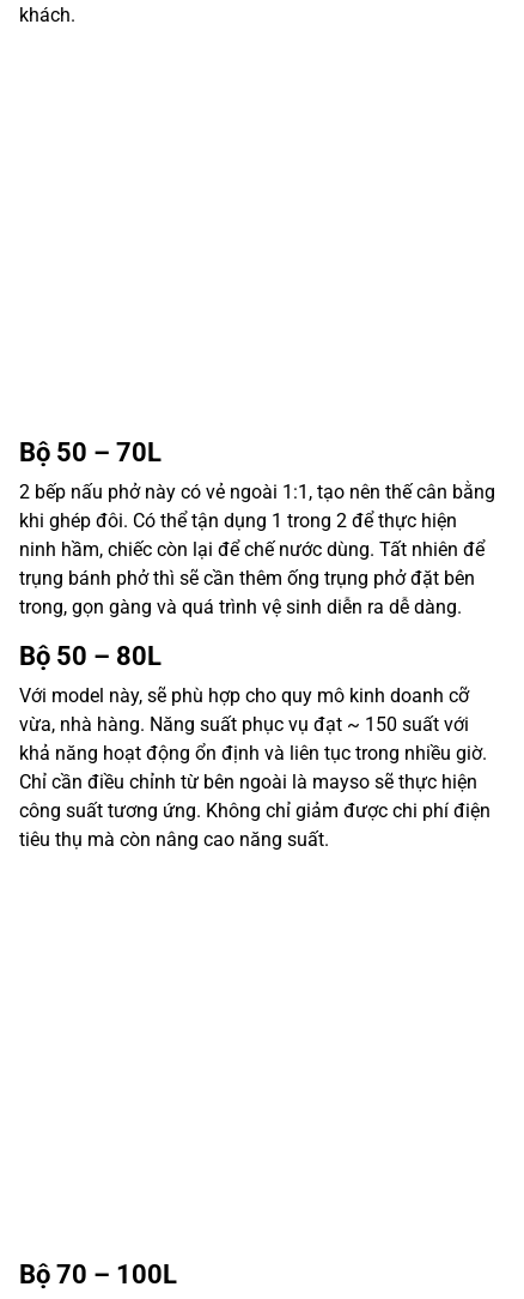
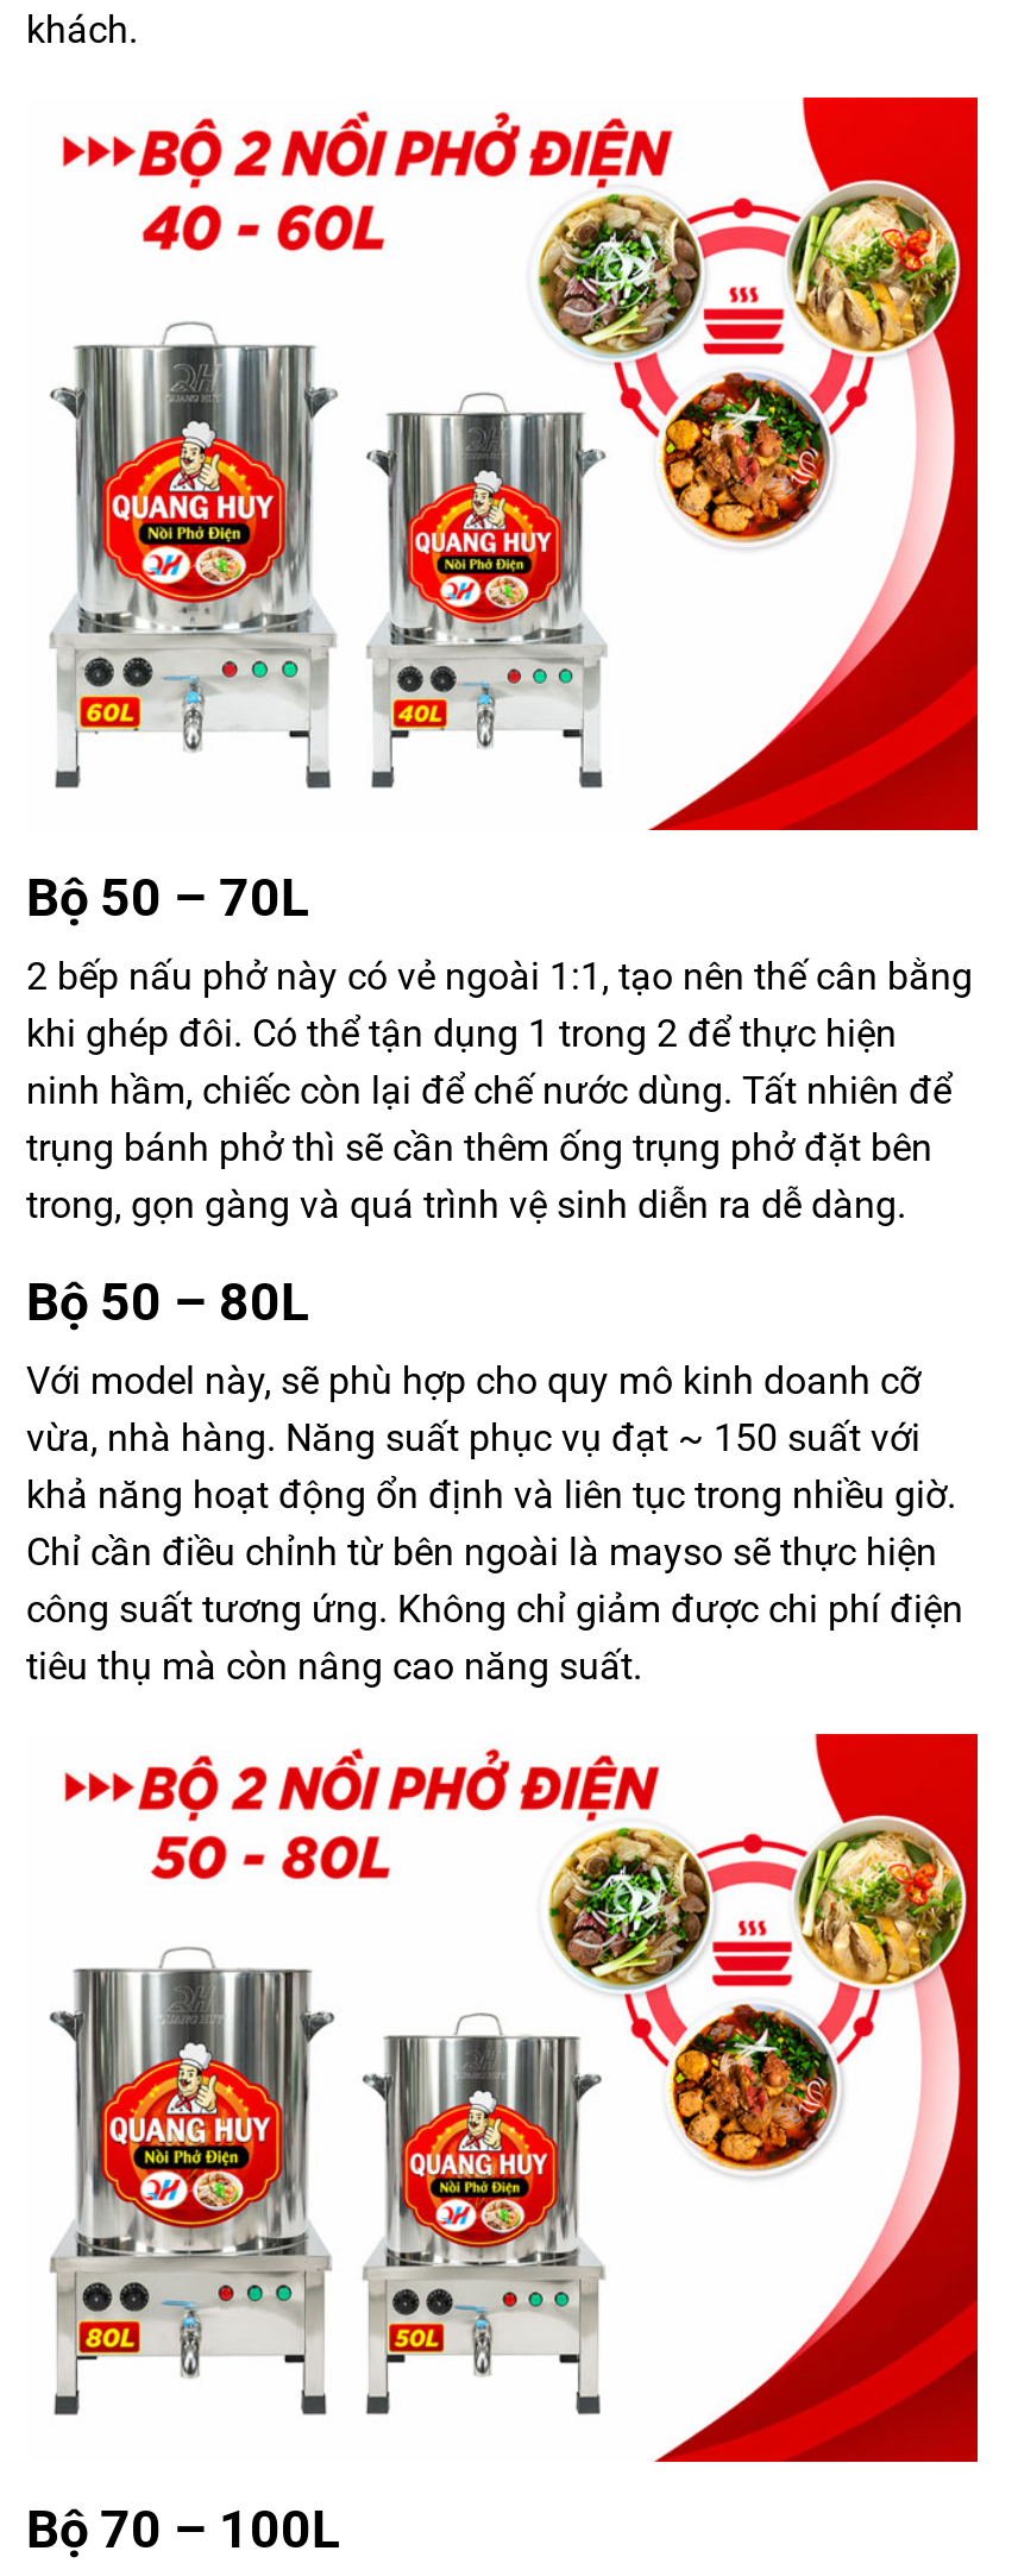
+ [image]

+ [image]
